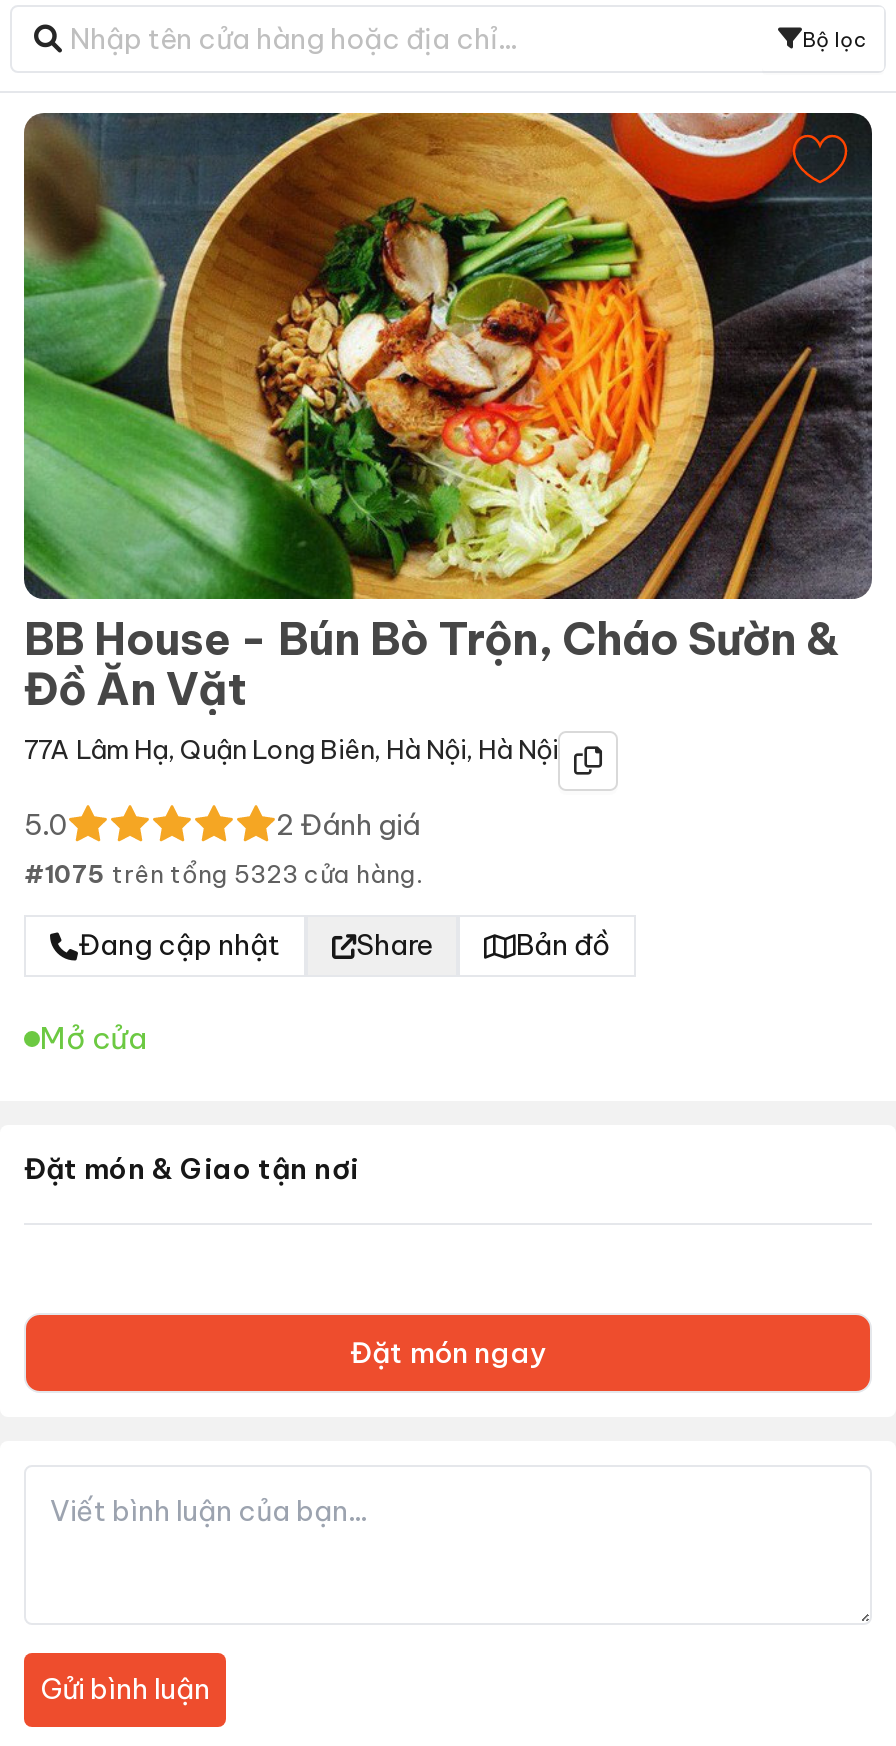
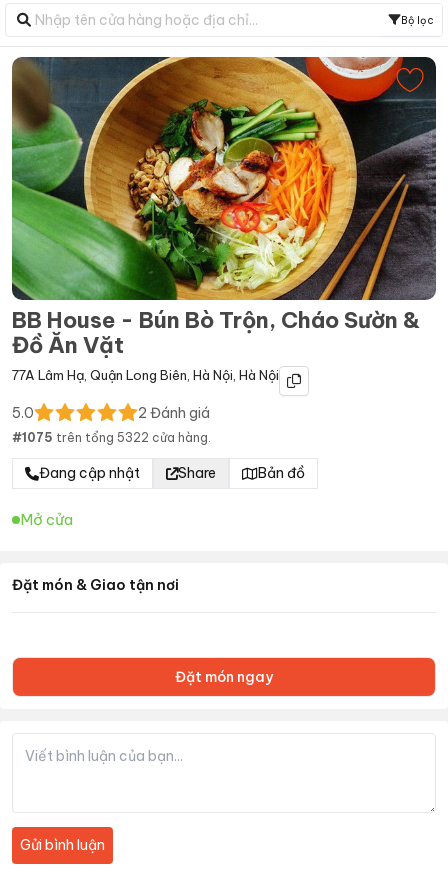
- #1075 trên tổng 5323 cửa hàng.
+ #1075 trên tổng 5322 cửa hàng.
